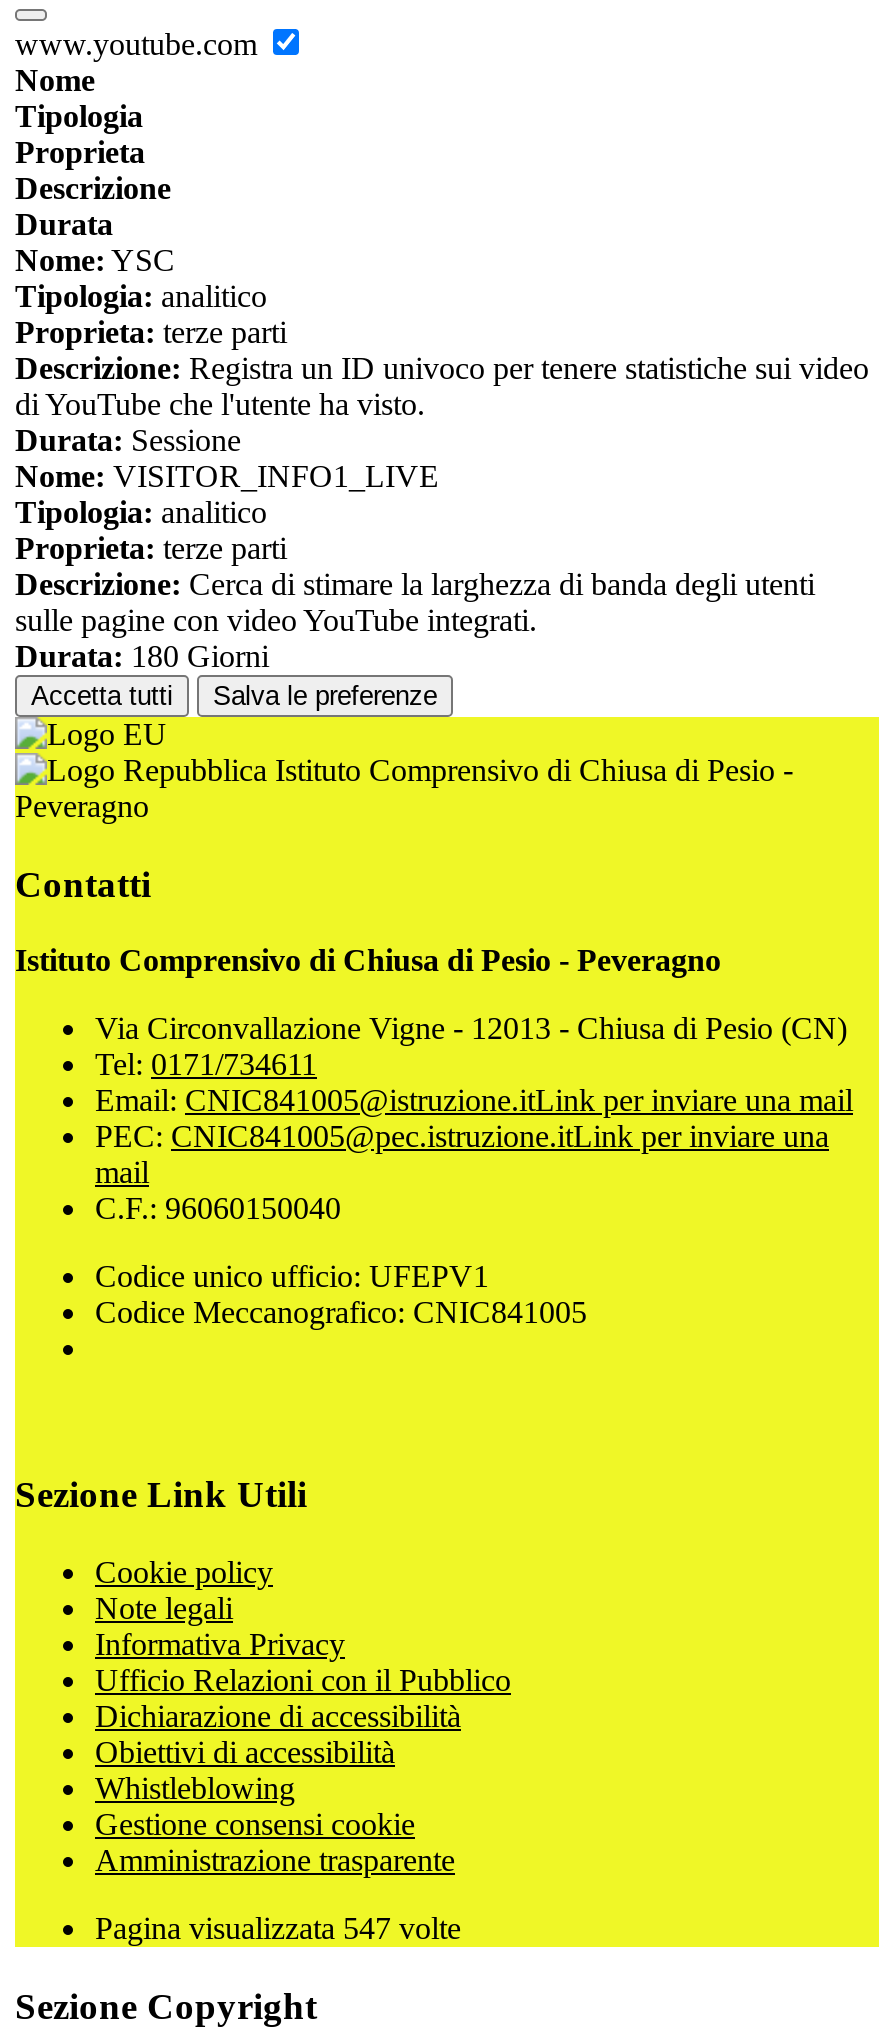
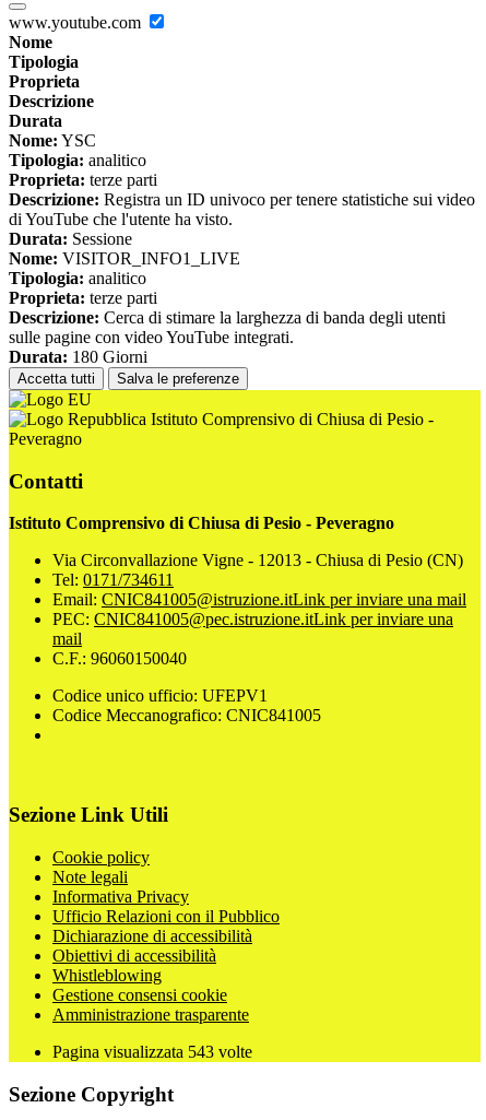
- Pagina visualizzata 547 volte
+ Pagina visualizzata 543 volte
